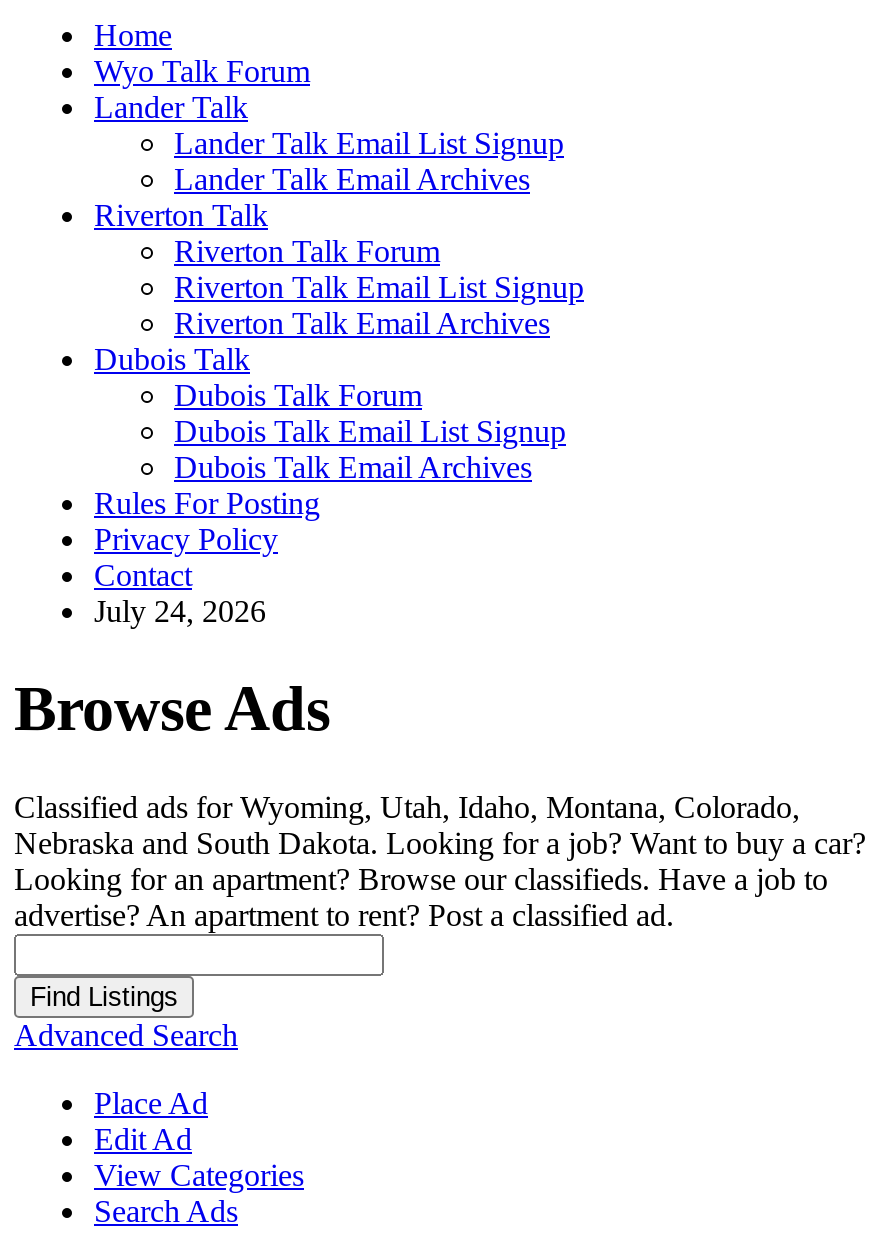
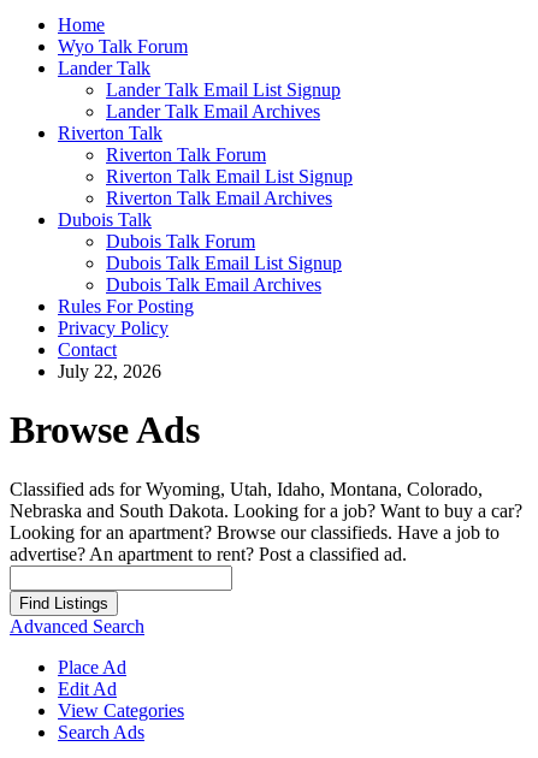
- July 24, 2026
+ July 22, 2026
